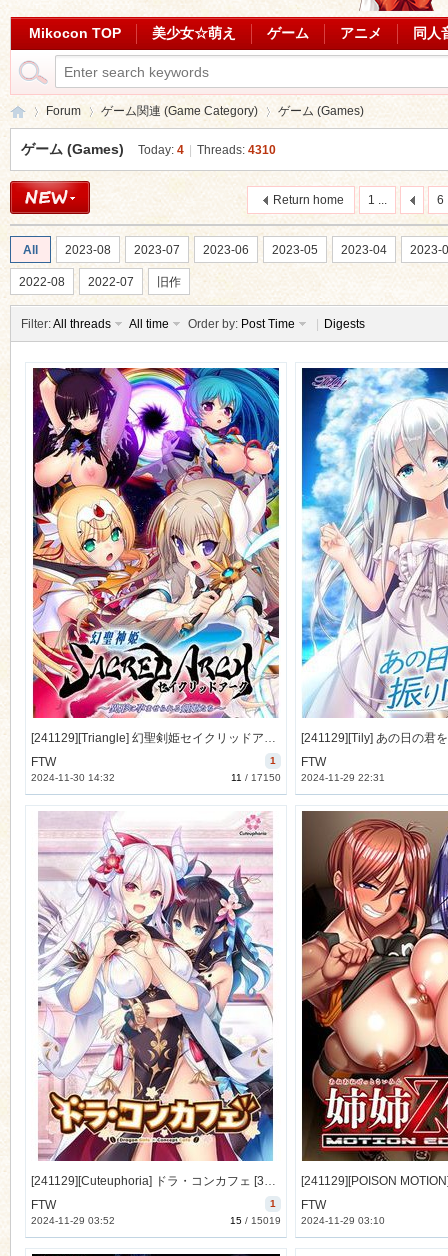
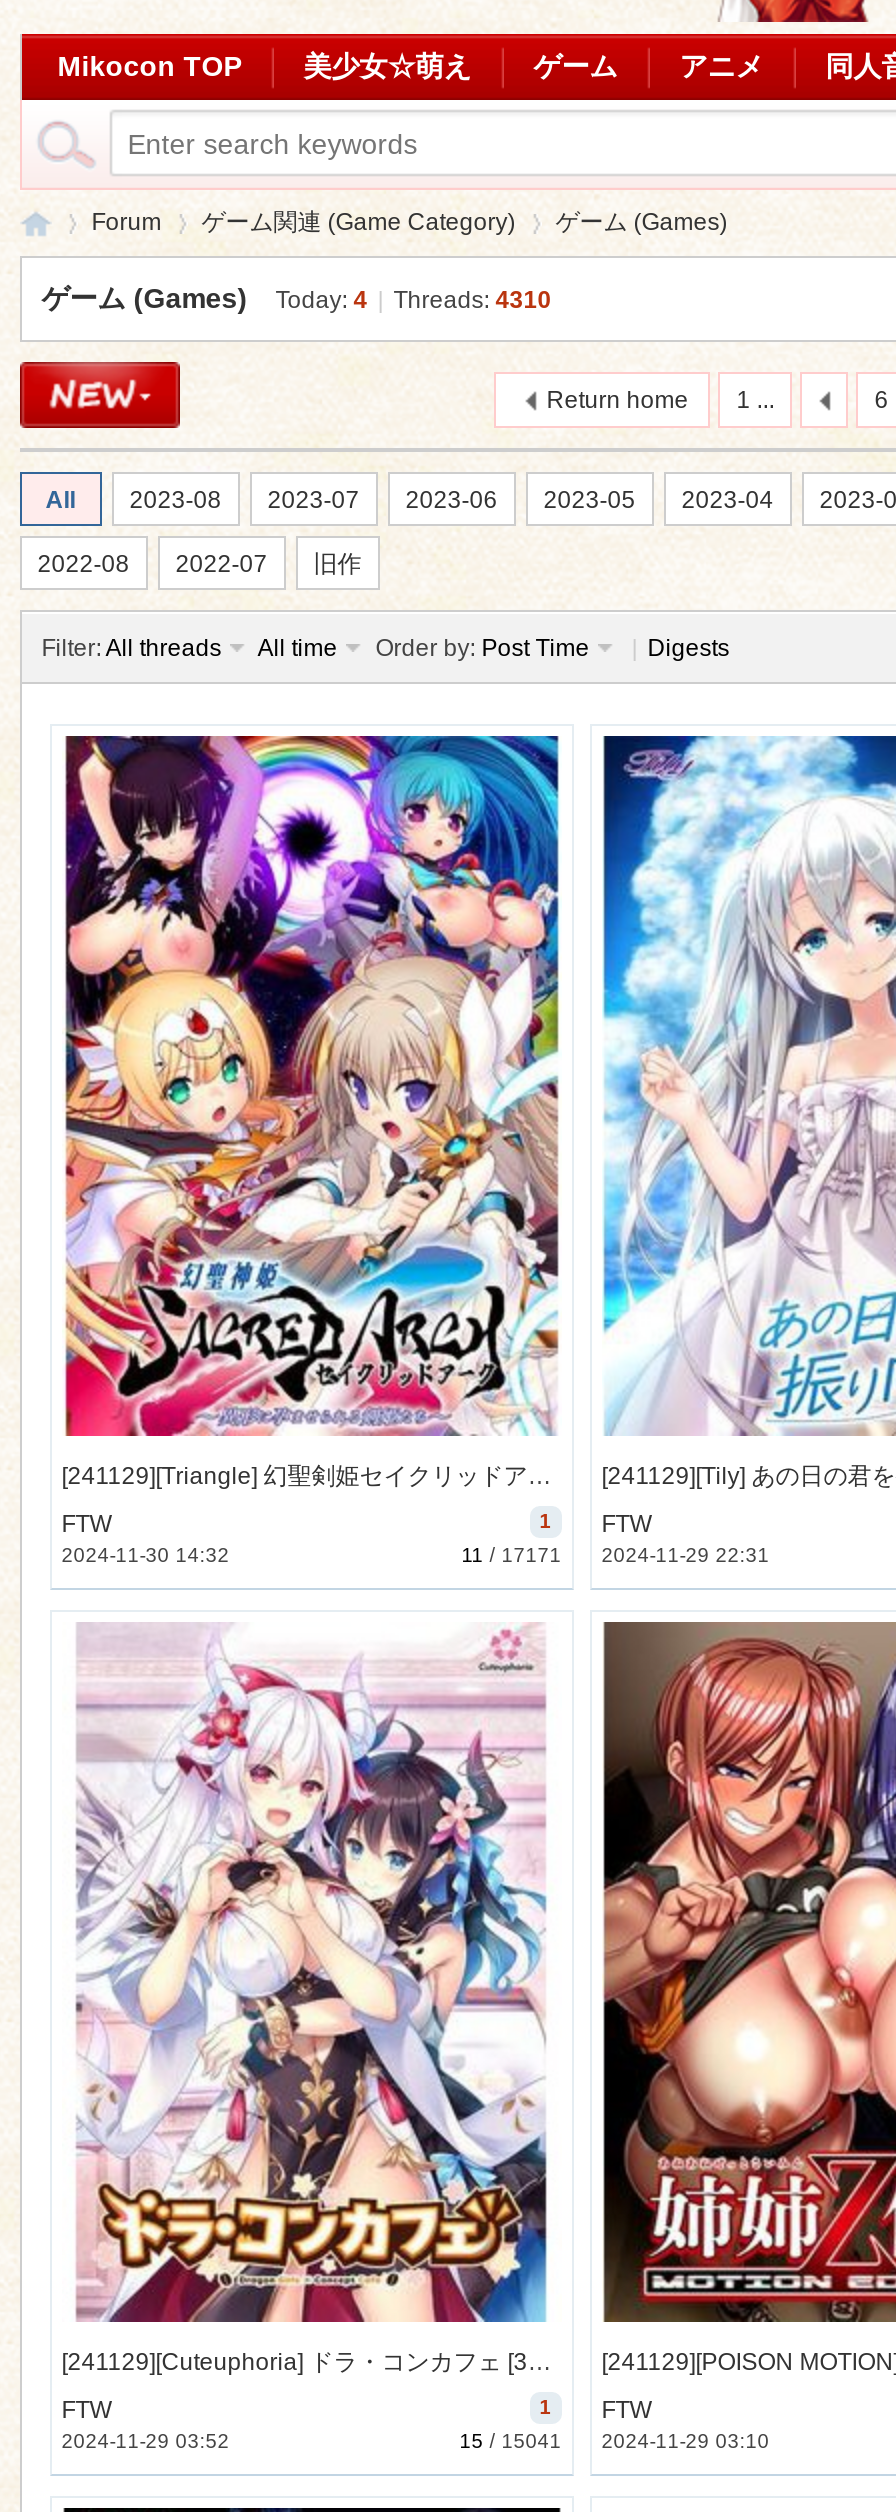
- 11 / 17150 2024-11-29 22:31
+ 11 / 17171 2024-11-29 22:31

- 15 / 15019 2024-11-29 03:10
+ 15 / 15041 2024-11-29 03:10
